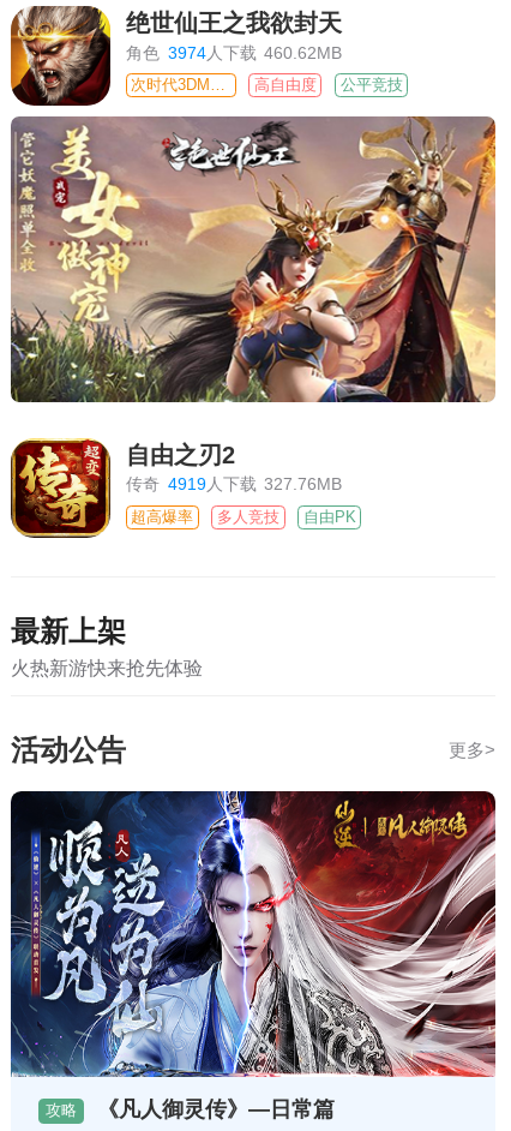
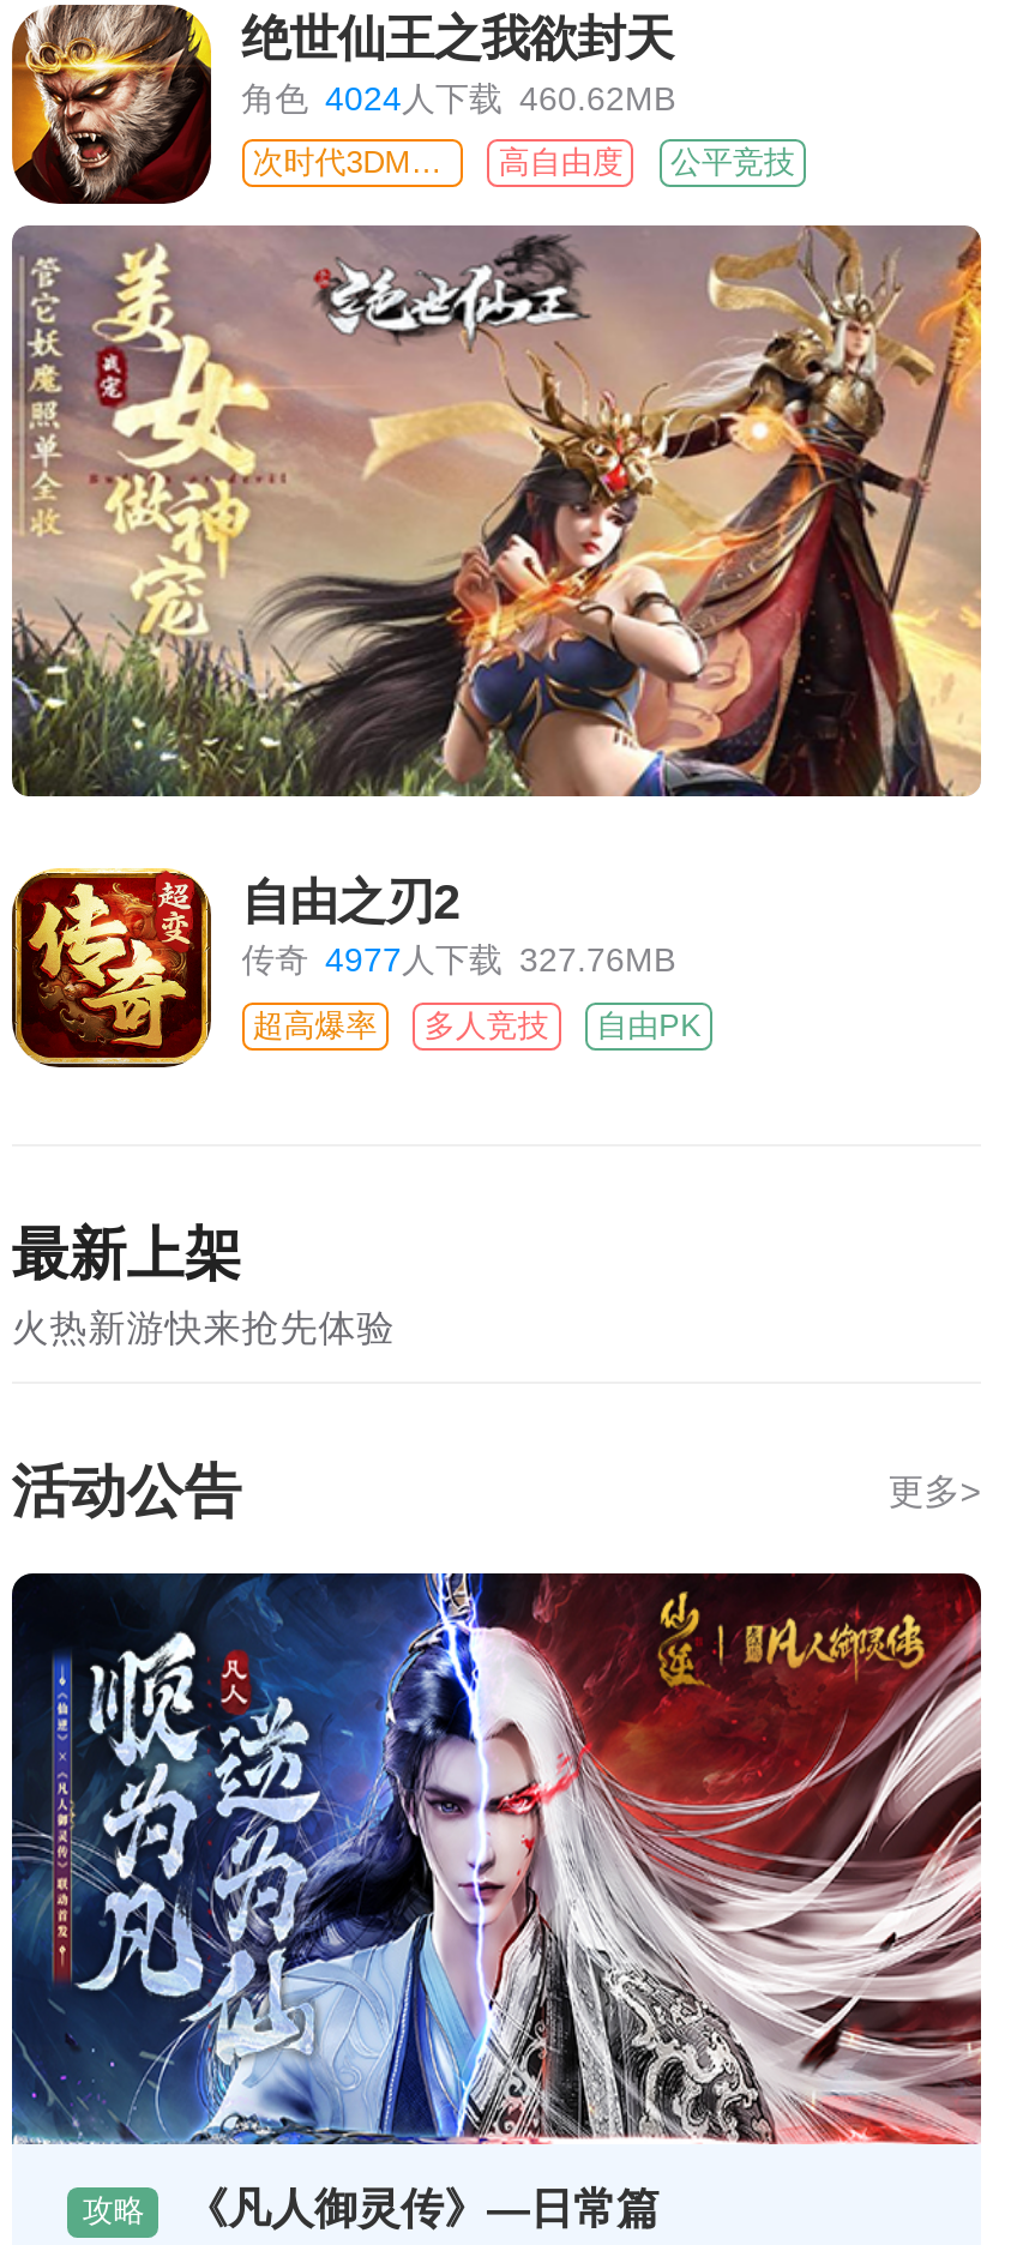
- 角色 3974人下载 460.62MB
+ 角色 4024人下载 460.62MB

- 传奇 4919人下载 327.76MB
+ 传奇 4977人下载 327.76MB
